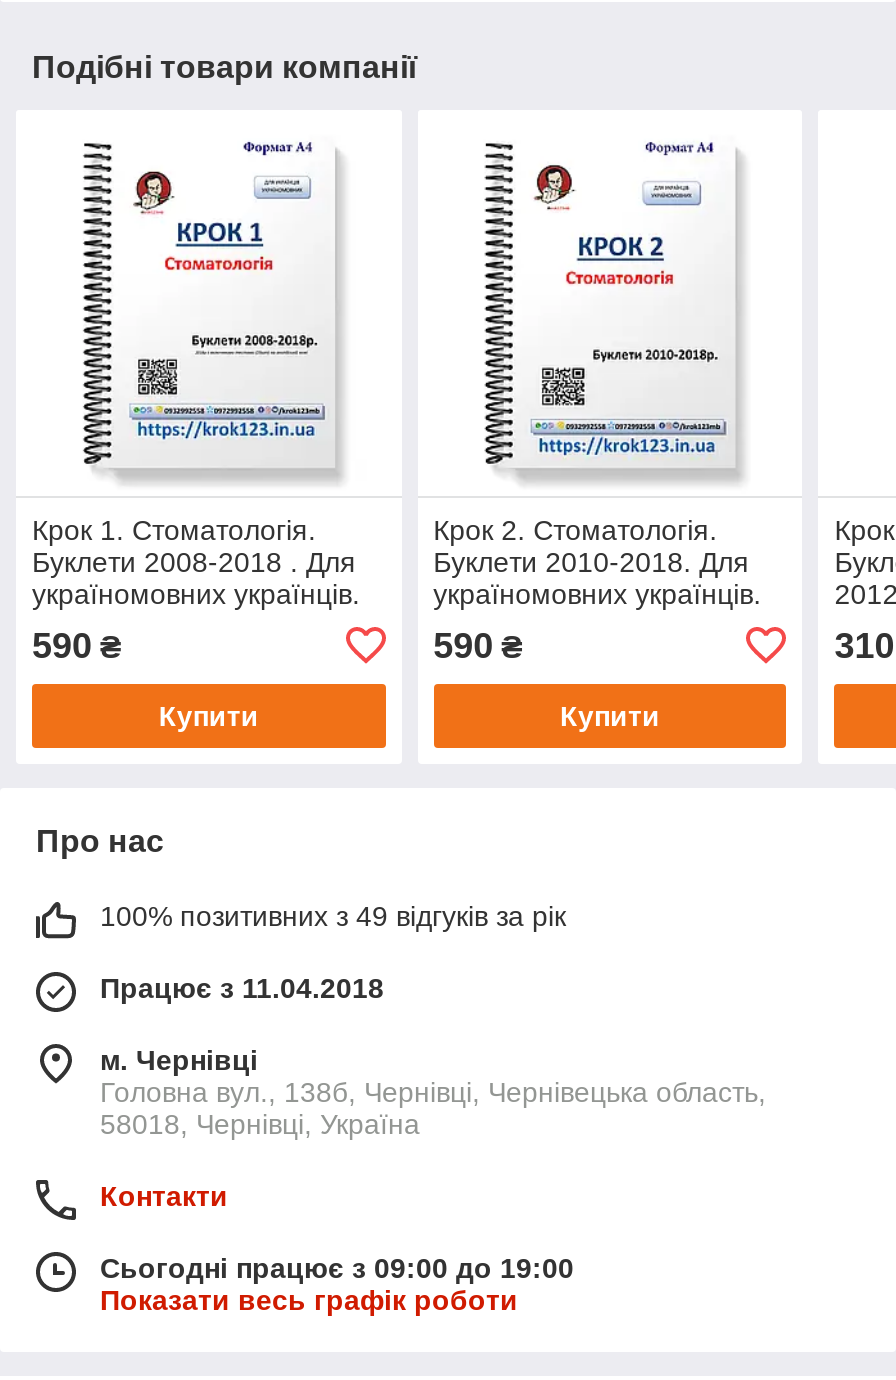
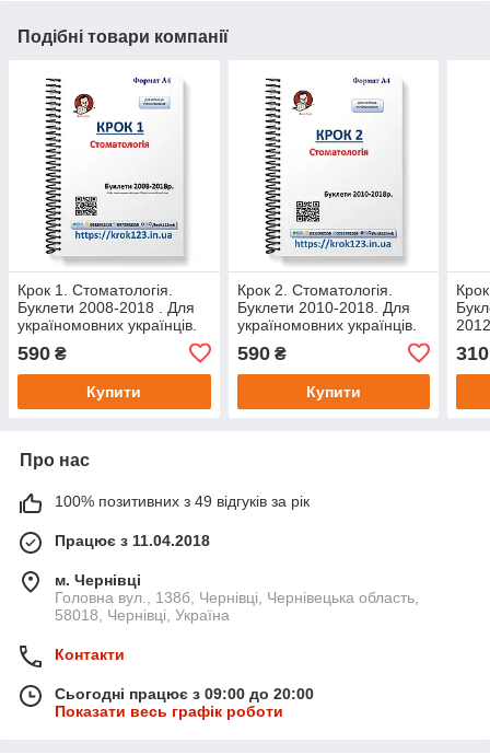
- Сьогодні працює з 09:00 до 19:00
+ Сьогодні працює з 09:00 до 20:00
